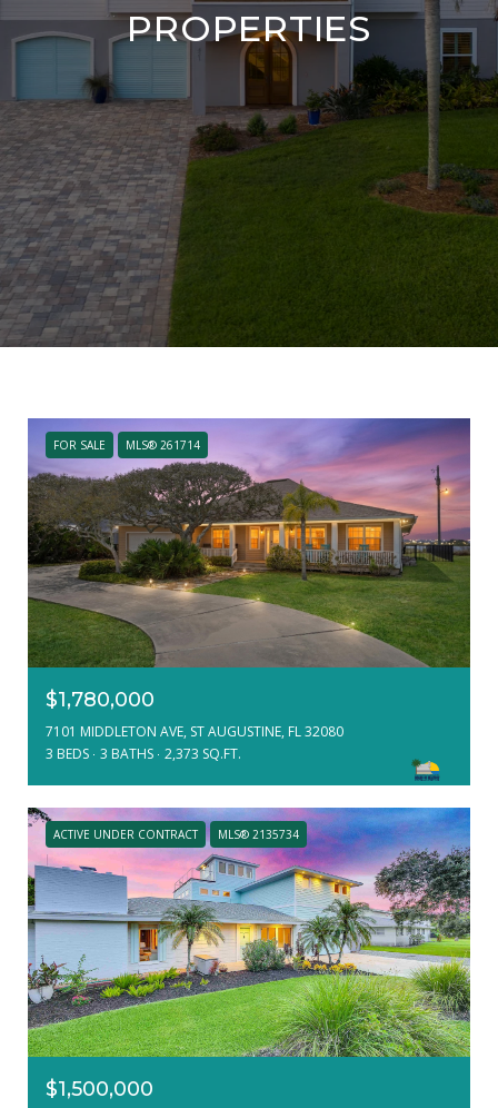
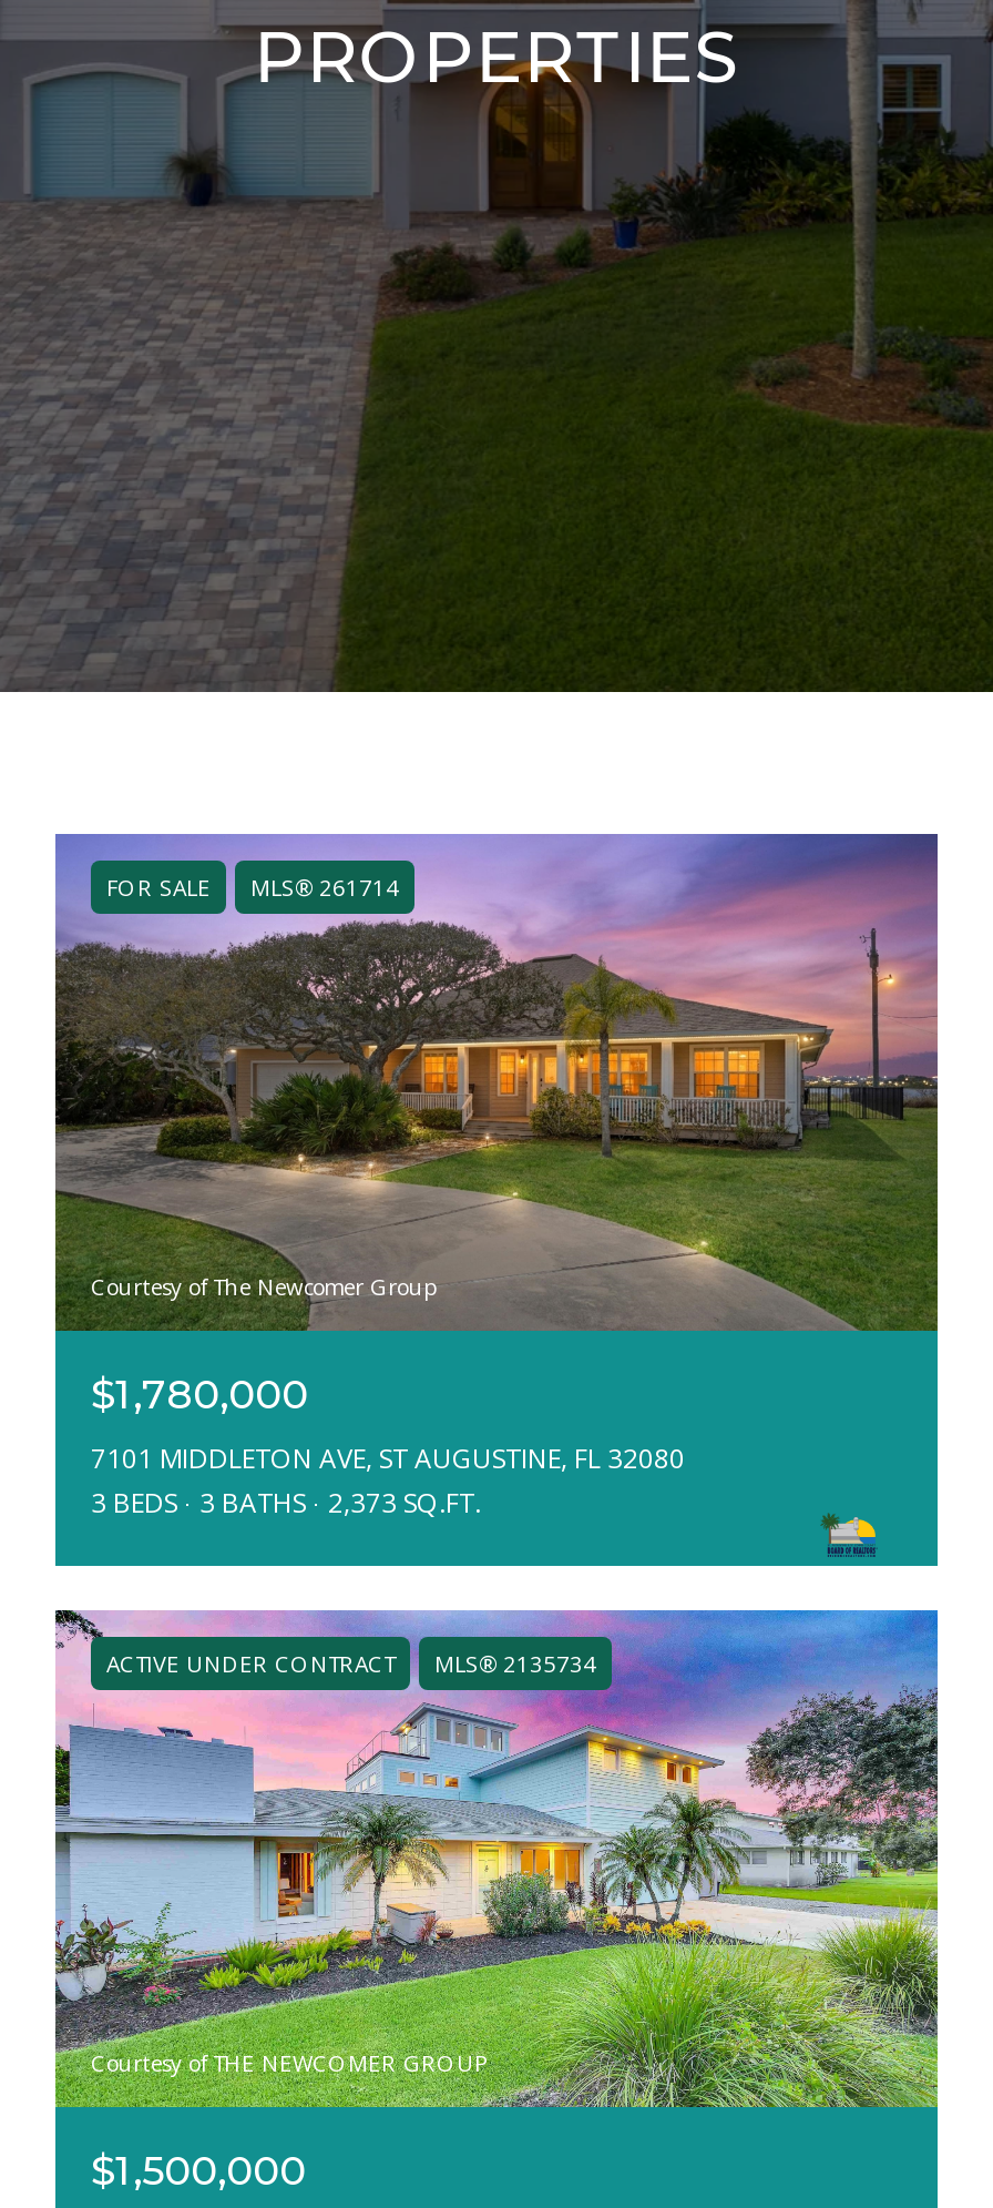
+ Courtesy of The Newcomer Group

+ Courtesy of THE NEWCOMER GROUP
